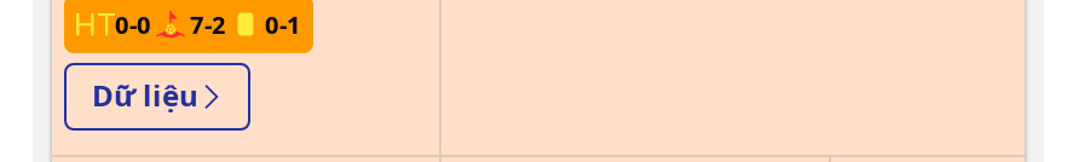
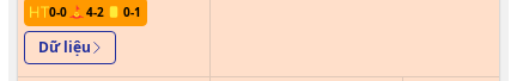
- 0-0 7-2 0-1
+ 0-0 4-2 0-1
